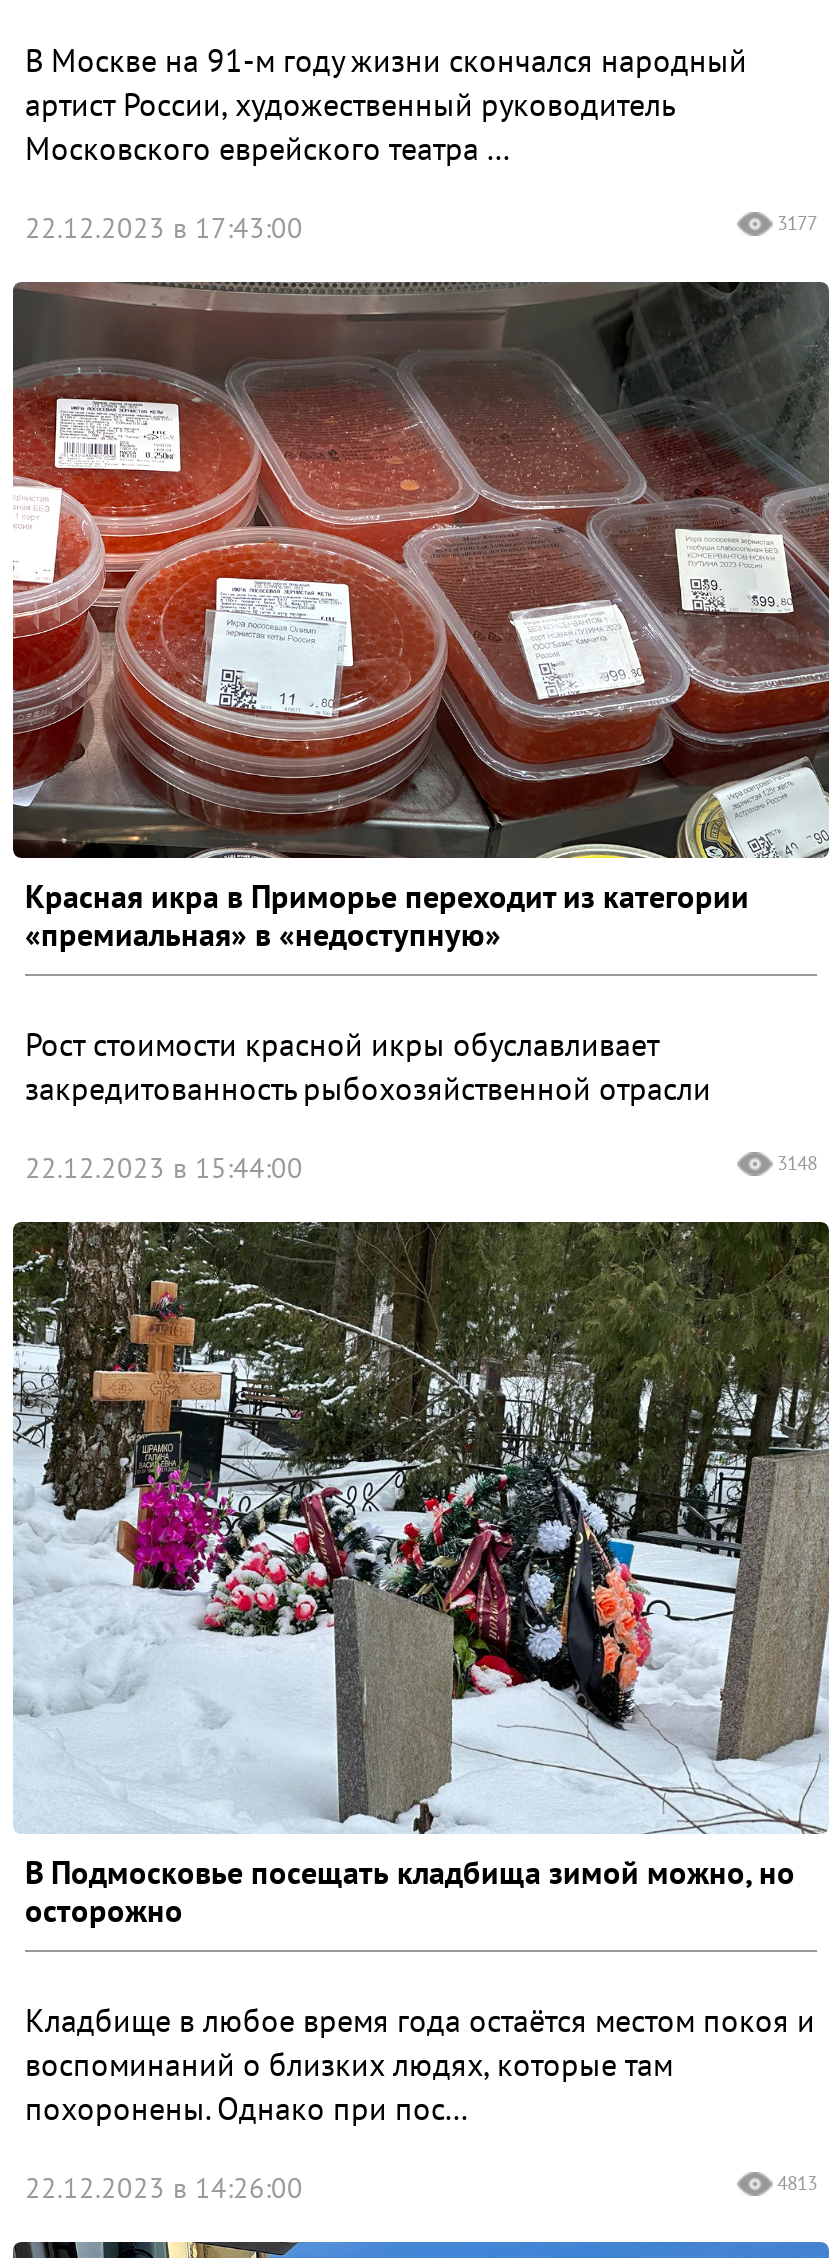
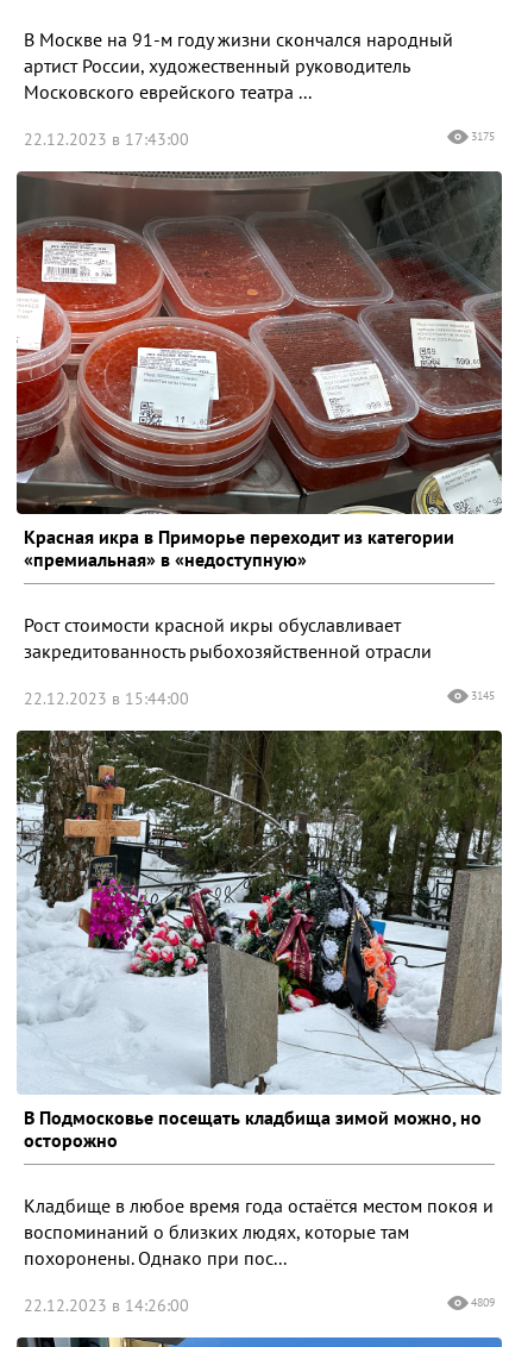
- 3177
+ 3175

- 3148
+ 3145

- 4813
+ 4809
